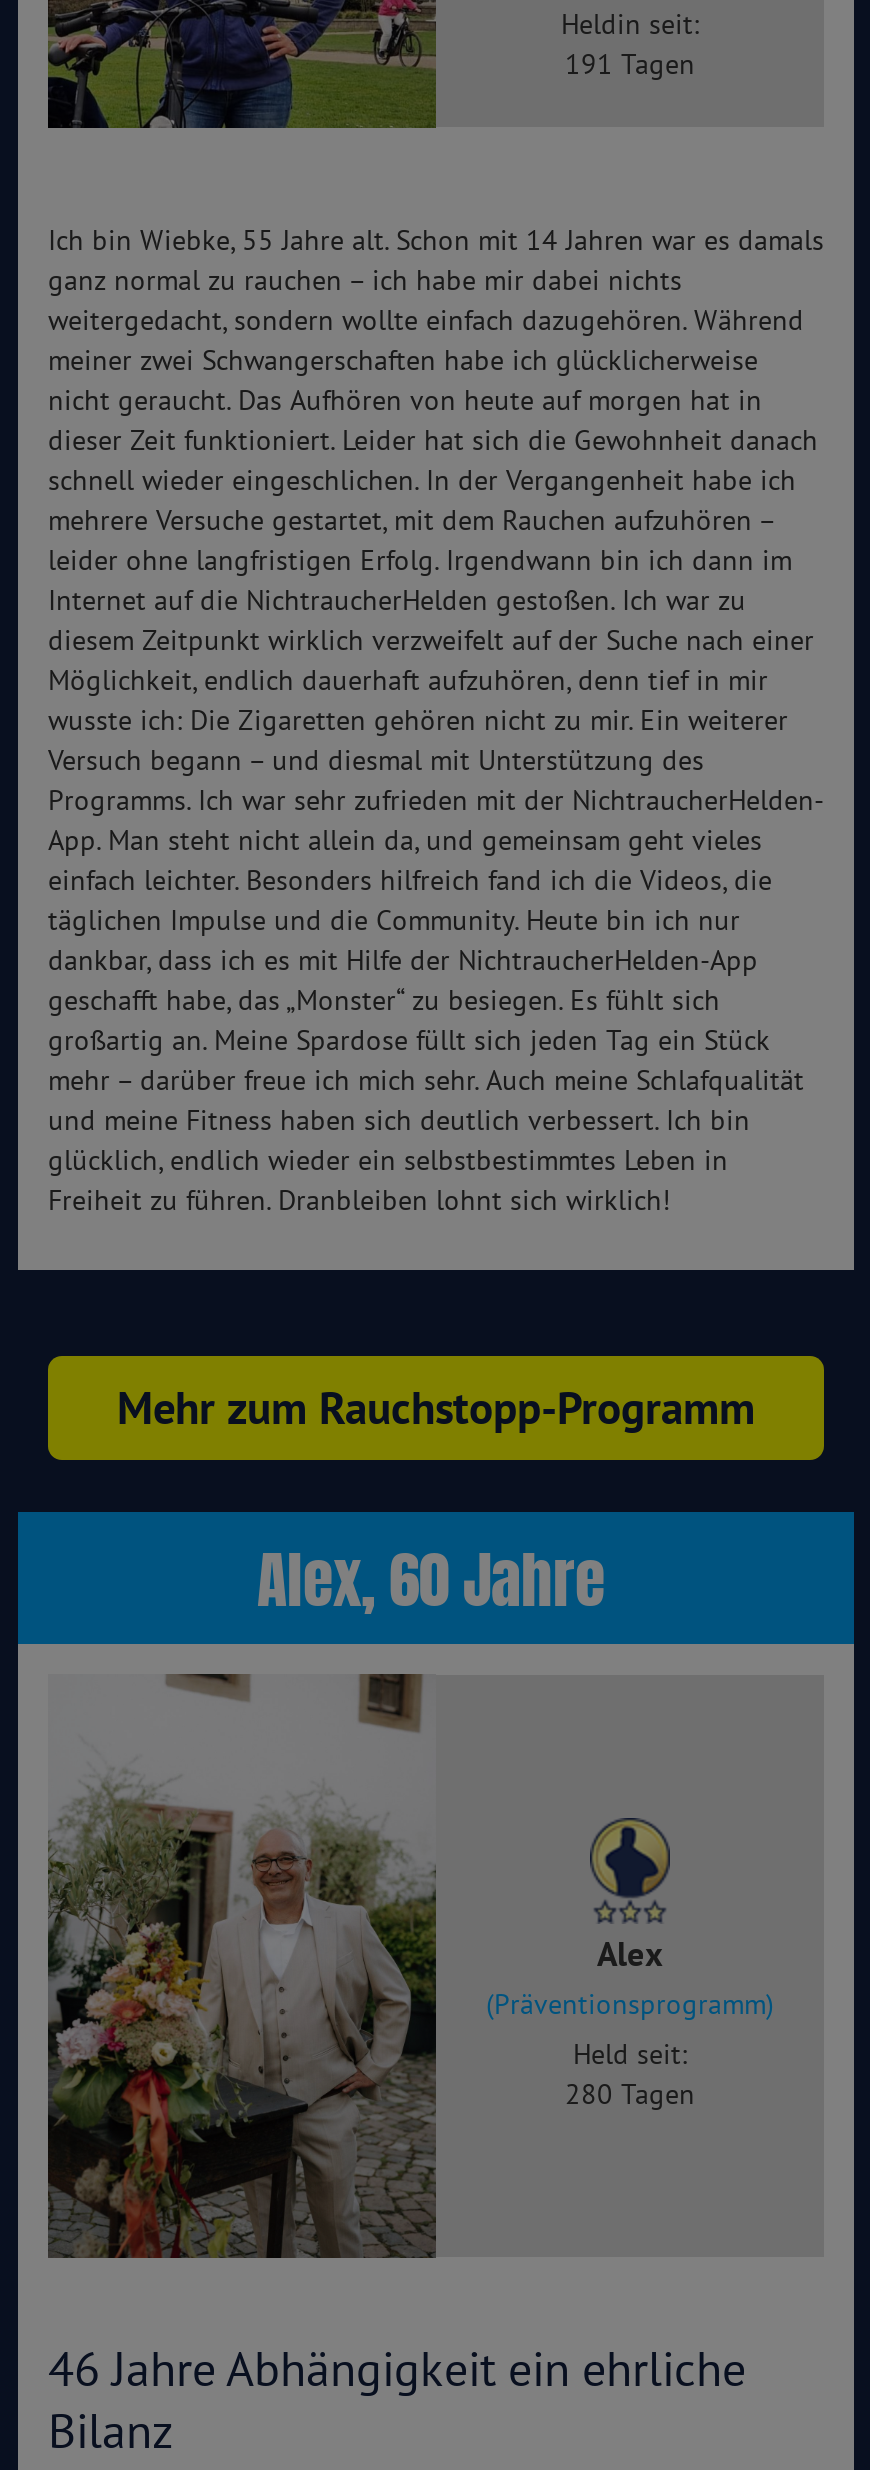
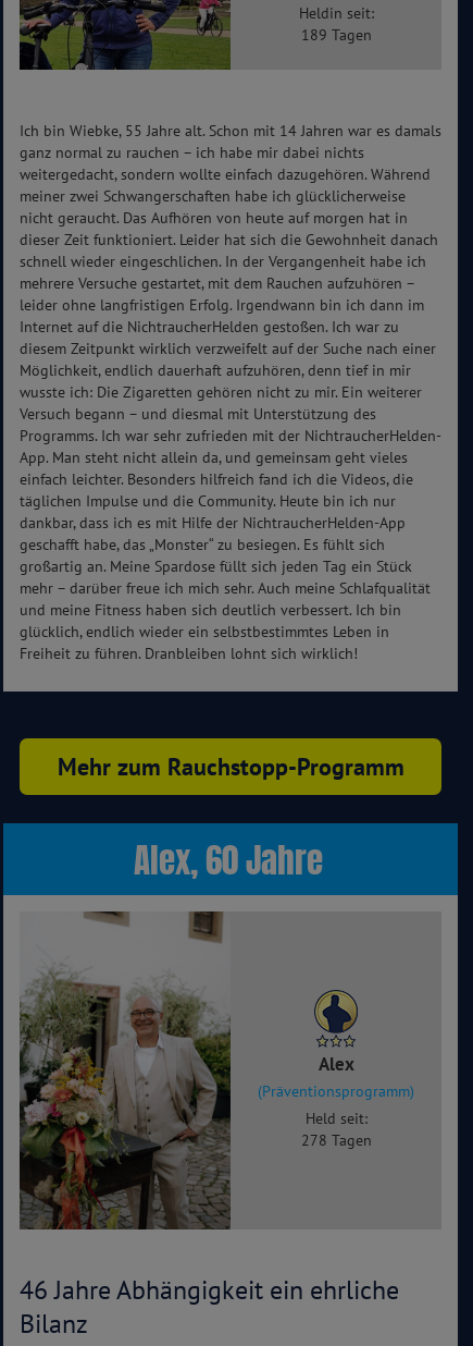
- 191 Tagen
+ 189 Tagen

- 280 Tagen
+ 278 Tagen
